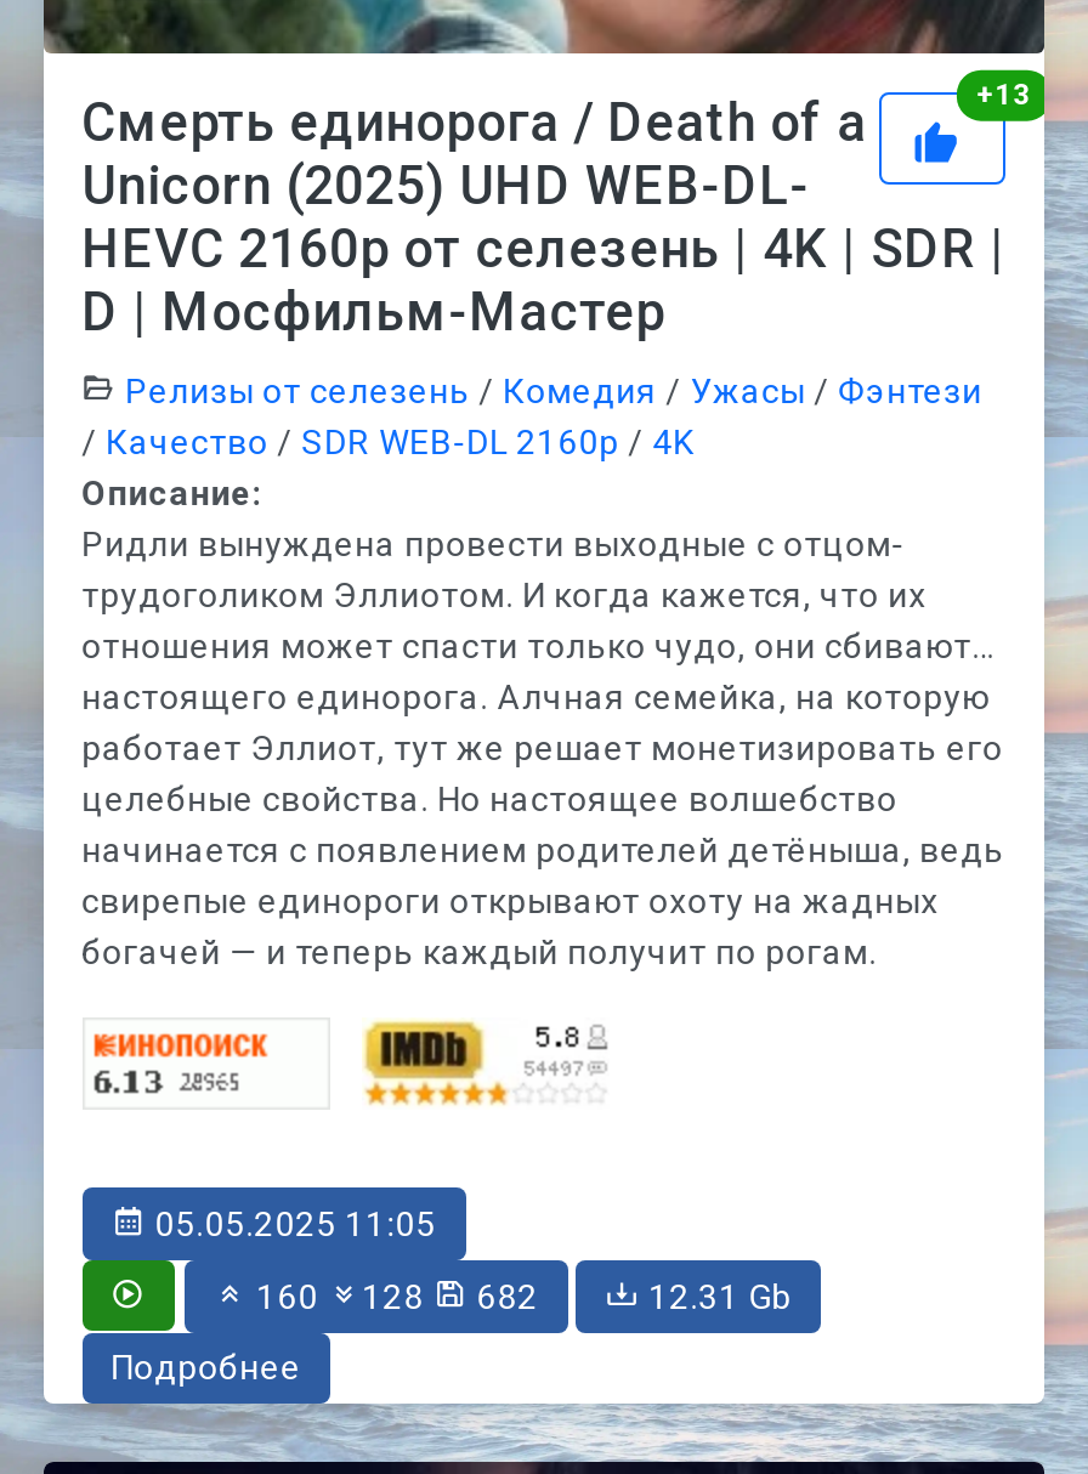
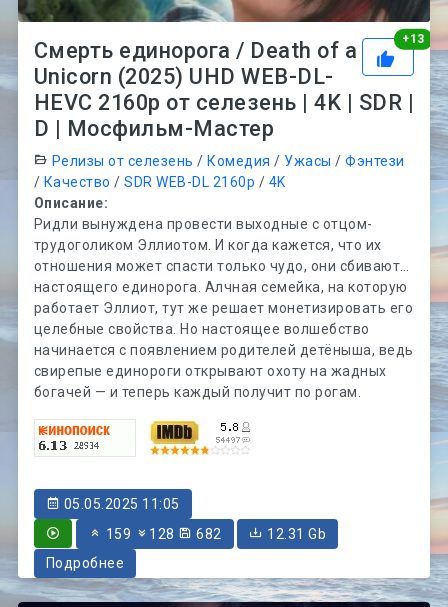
- 160 128 682
+ 159 128 682
